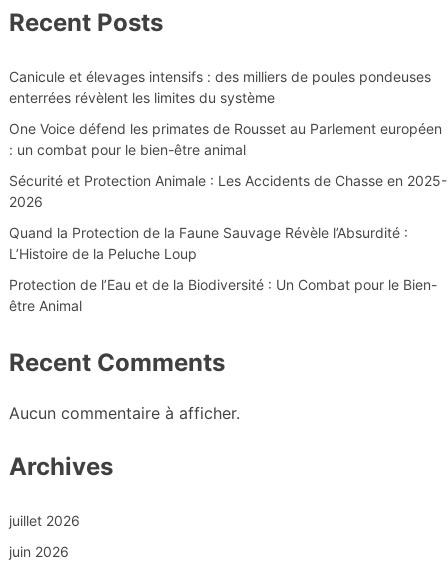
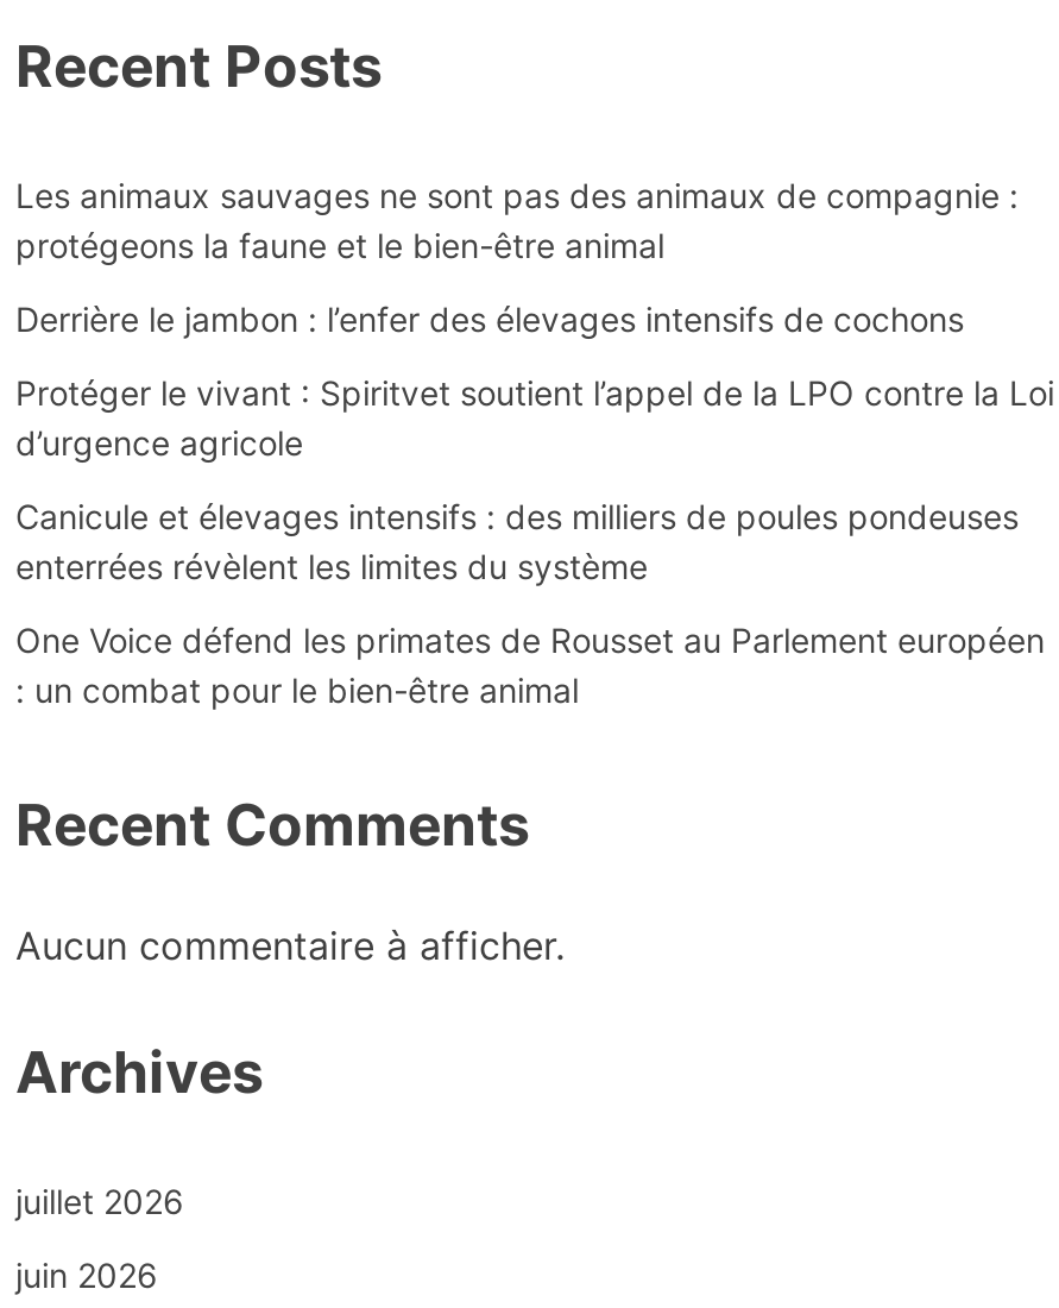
+ Les animaux sauvages ne sont pas des animaux de compagnie :
+ protégeons la faune et le bien-être animal
+ Derrière le jambon : l’enfer des élevages intensifs de cochons
+ Protéger le vivant : Spiritvet soutient l’appel de la LPO contre la Loi
+ d’urgence agricole

moved down: Canicule et élevages intensifs : des milliers de poules pondeuses | enterrées révèlent les limites du système | One Voice défend les primates de Rousset au Parlement européen | : un combat pour le bien-être animal

- Sécurité et Protection Animale : Les Accidents de Chasse en 2025-
- 2026
- Quand la Protection de la Faune Sauvage Révèle l’Absurdité :
- L’Histoire de la Peluche Loup
- Protection de l’Eau et de la Biodiversité : Un Combat pour le Bien-
- être Animal
